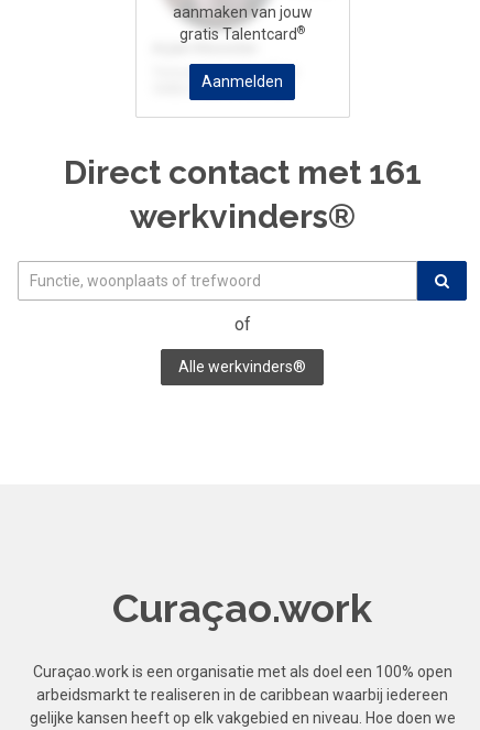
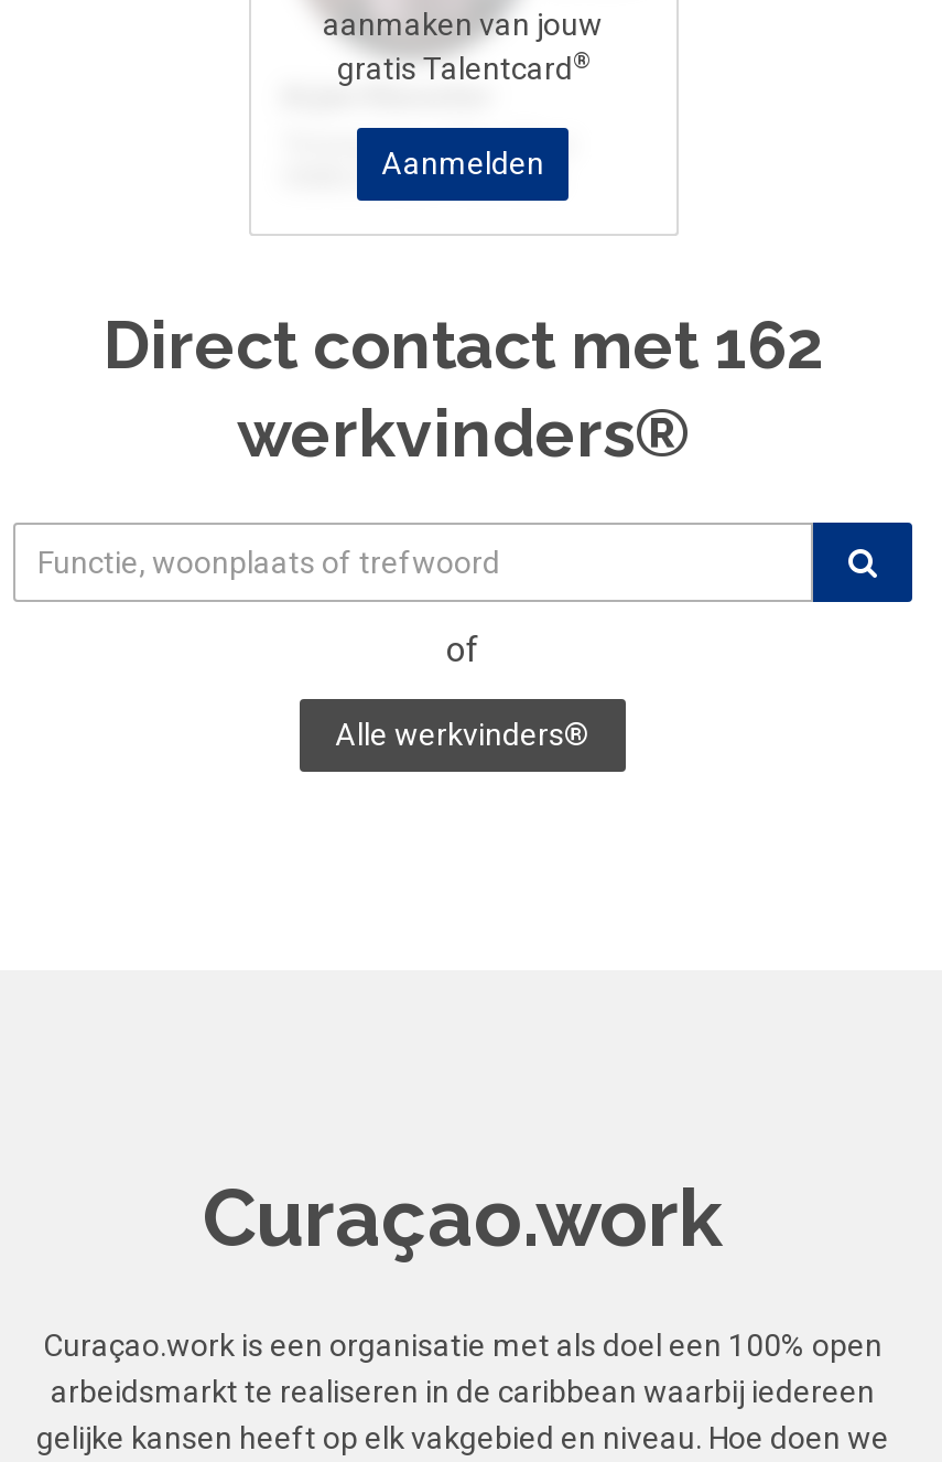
- Direct contact met 161
+ Direct contact met 162
